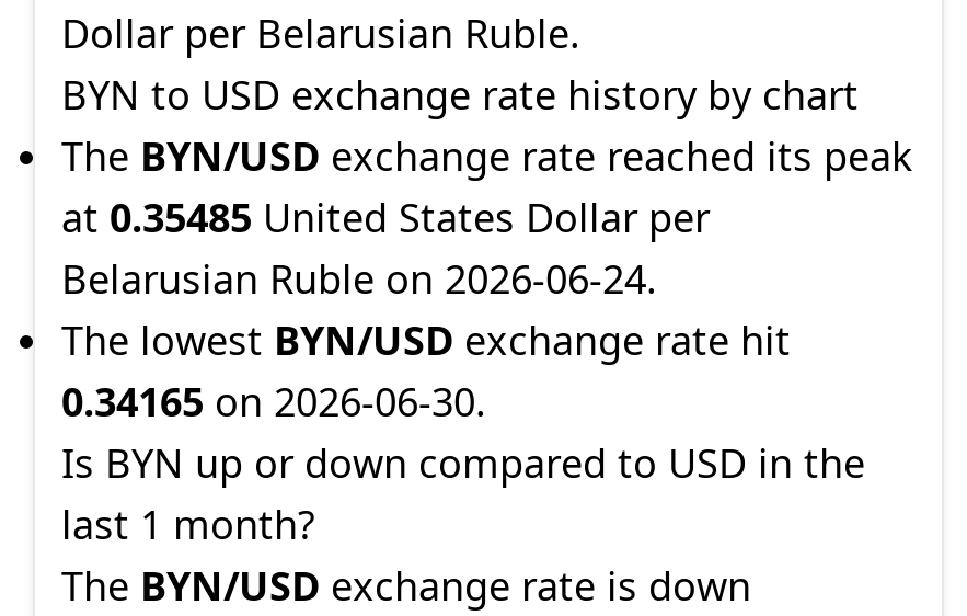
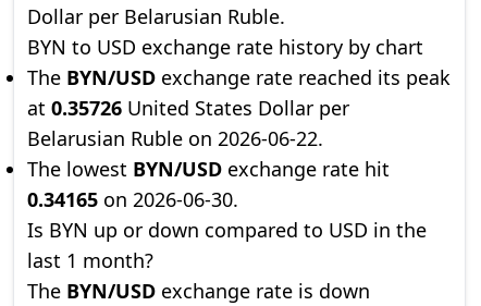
- at 0.35485 United States Dollar per
+ at 0.35726 United States Dollar per

- Belarusian Ruble on 2026-06-24.
+ Belarusian Ruble on 2026-06-22.
